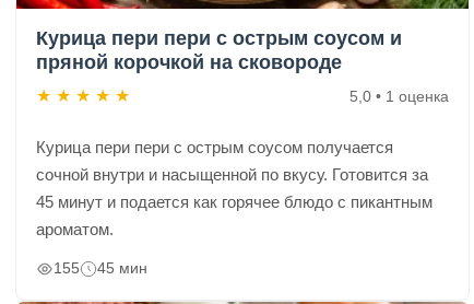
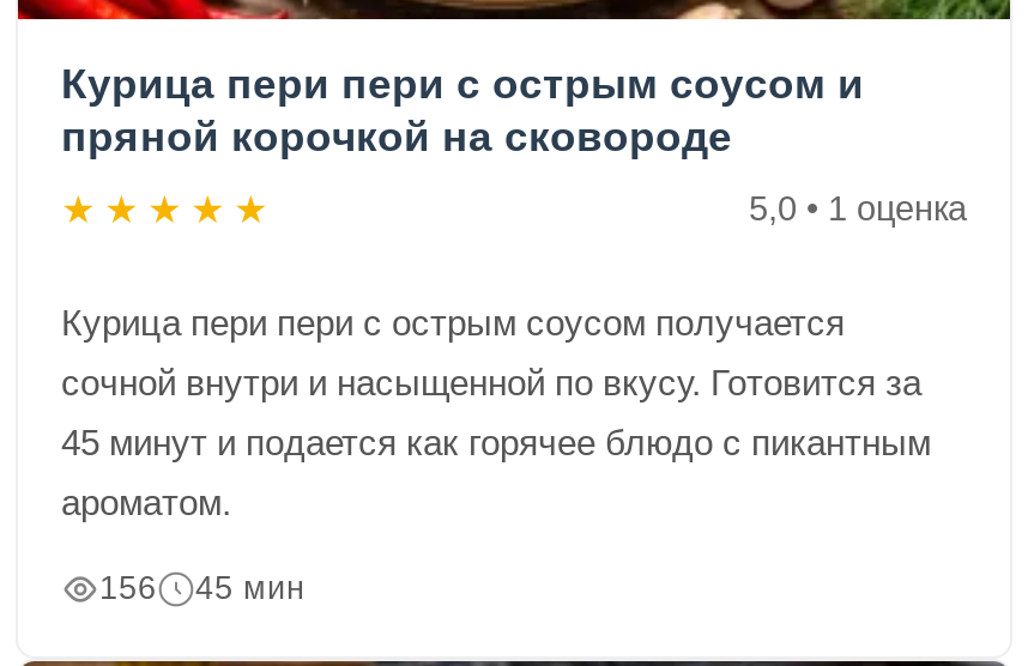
- 155 45 мин
+ 156 45 мин
